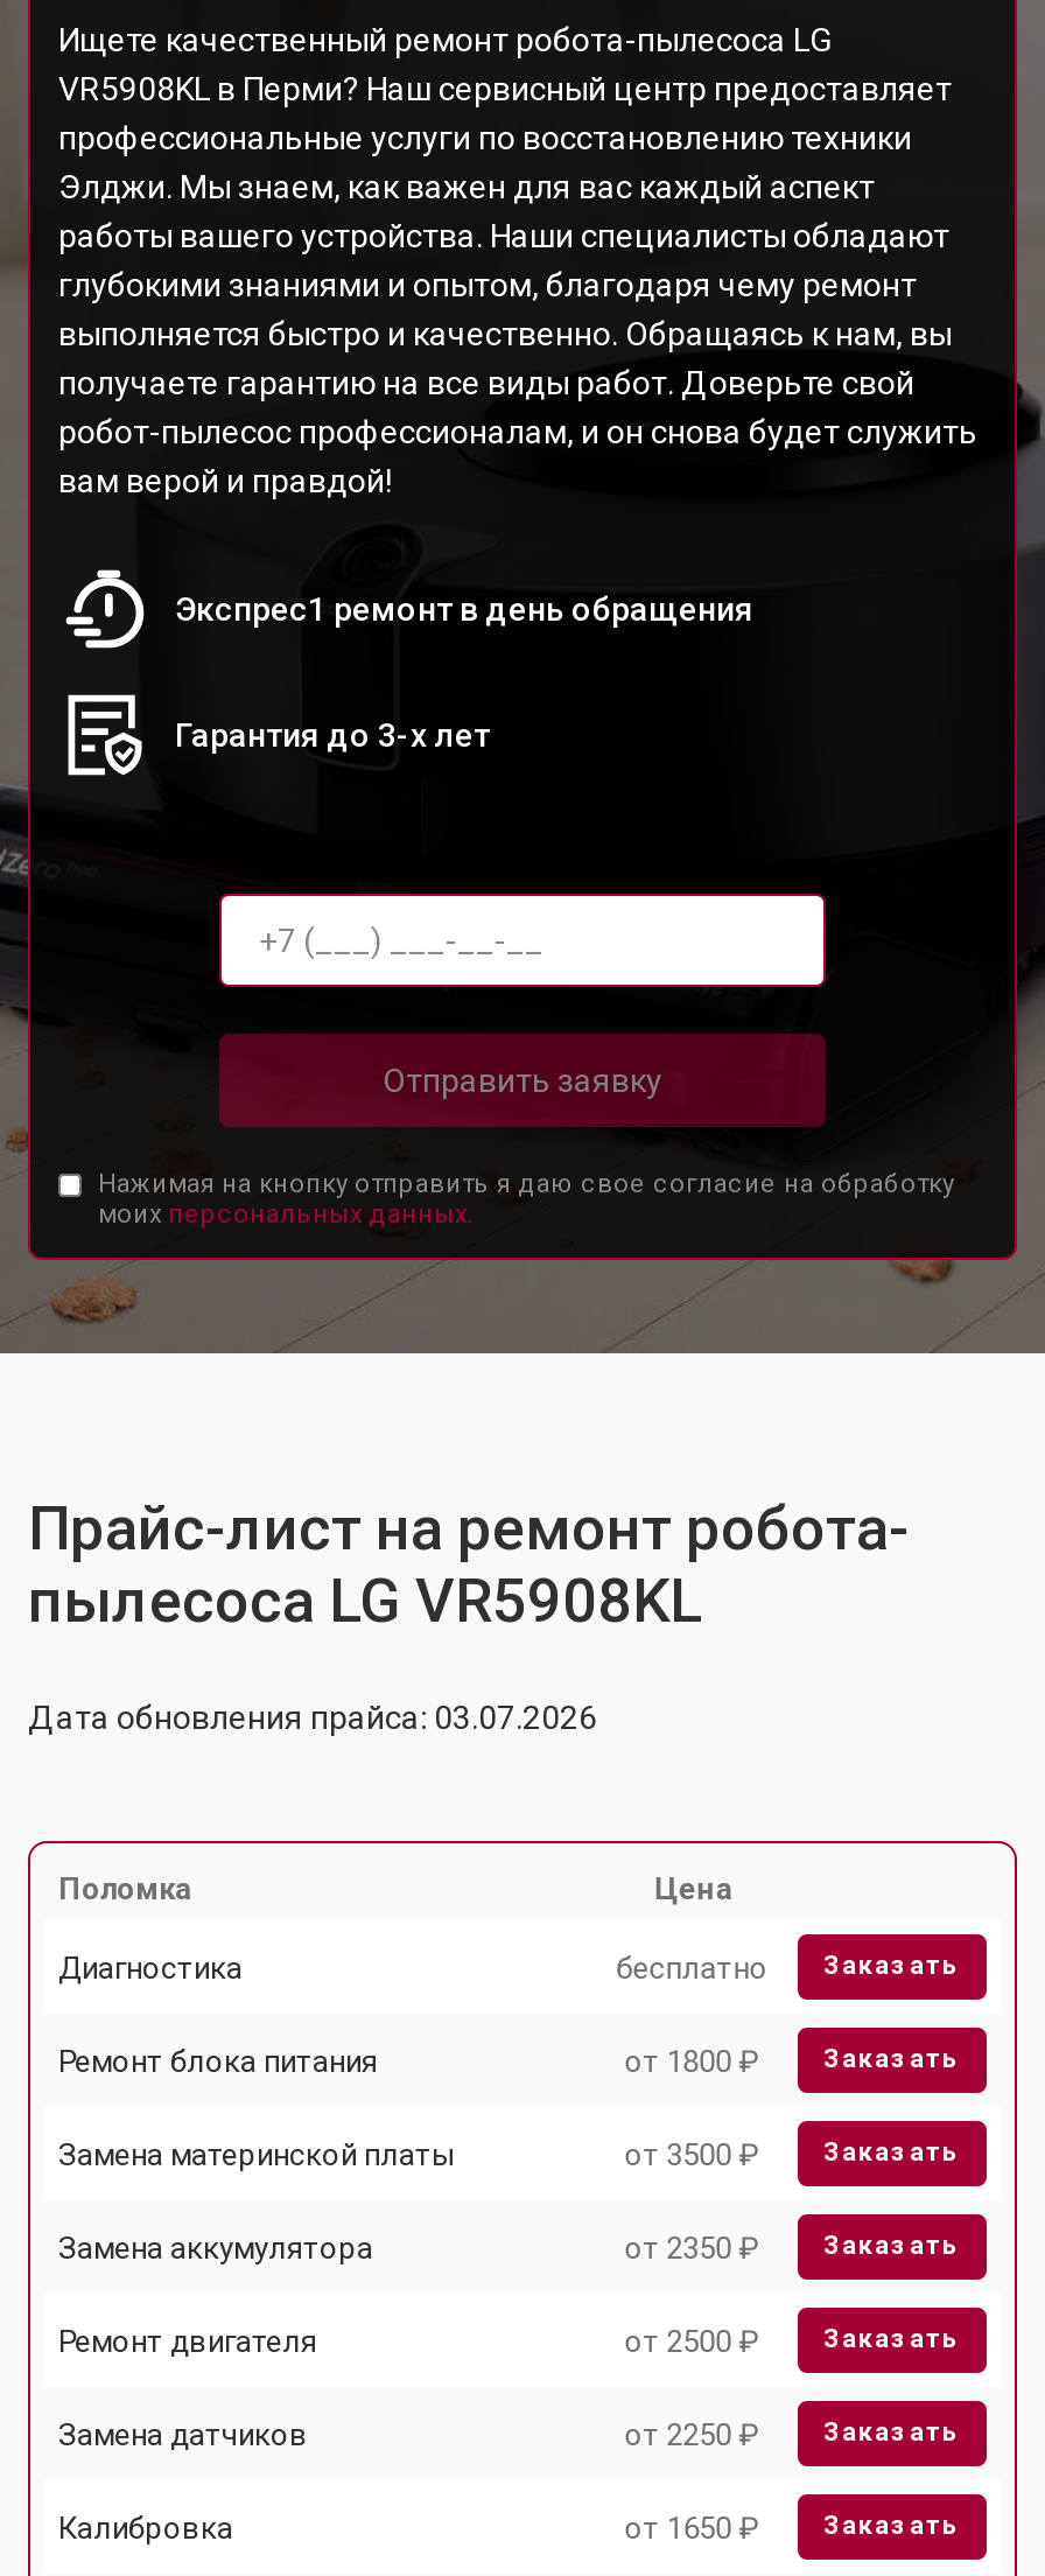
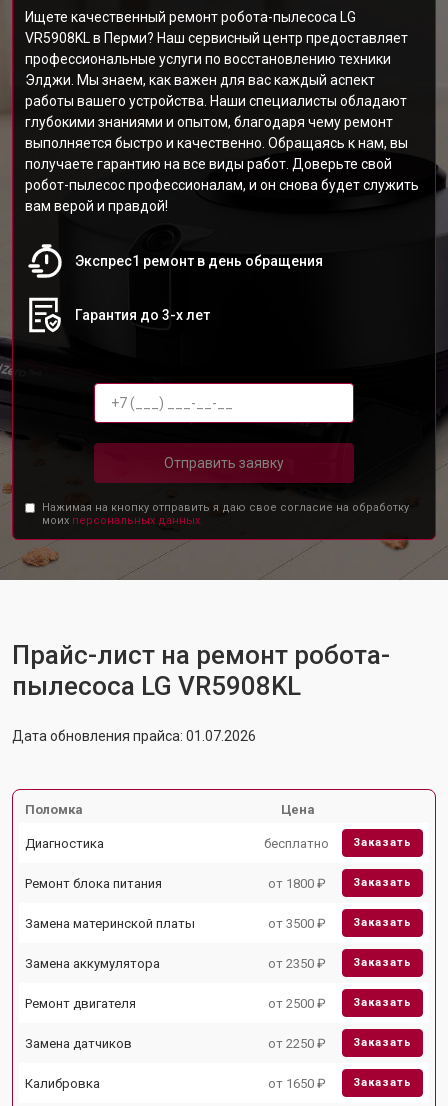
- Дата обновления прайса: 03.07.2026
+ Дата обновления прайса: 01.07.2026
